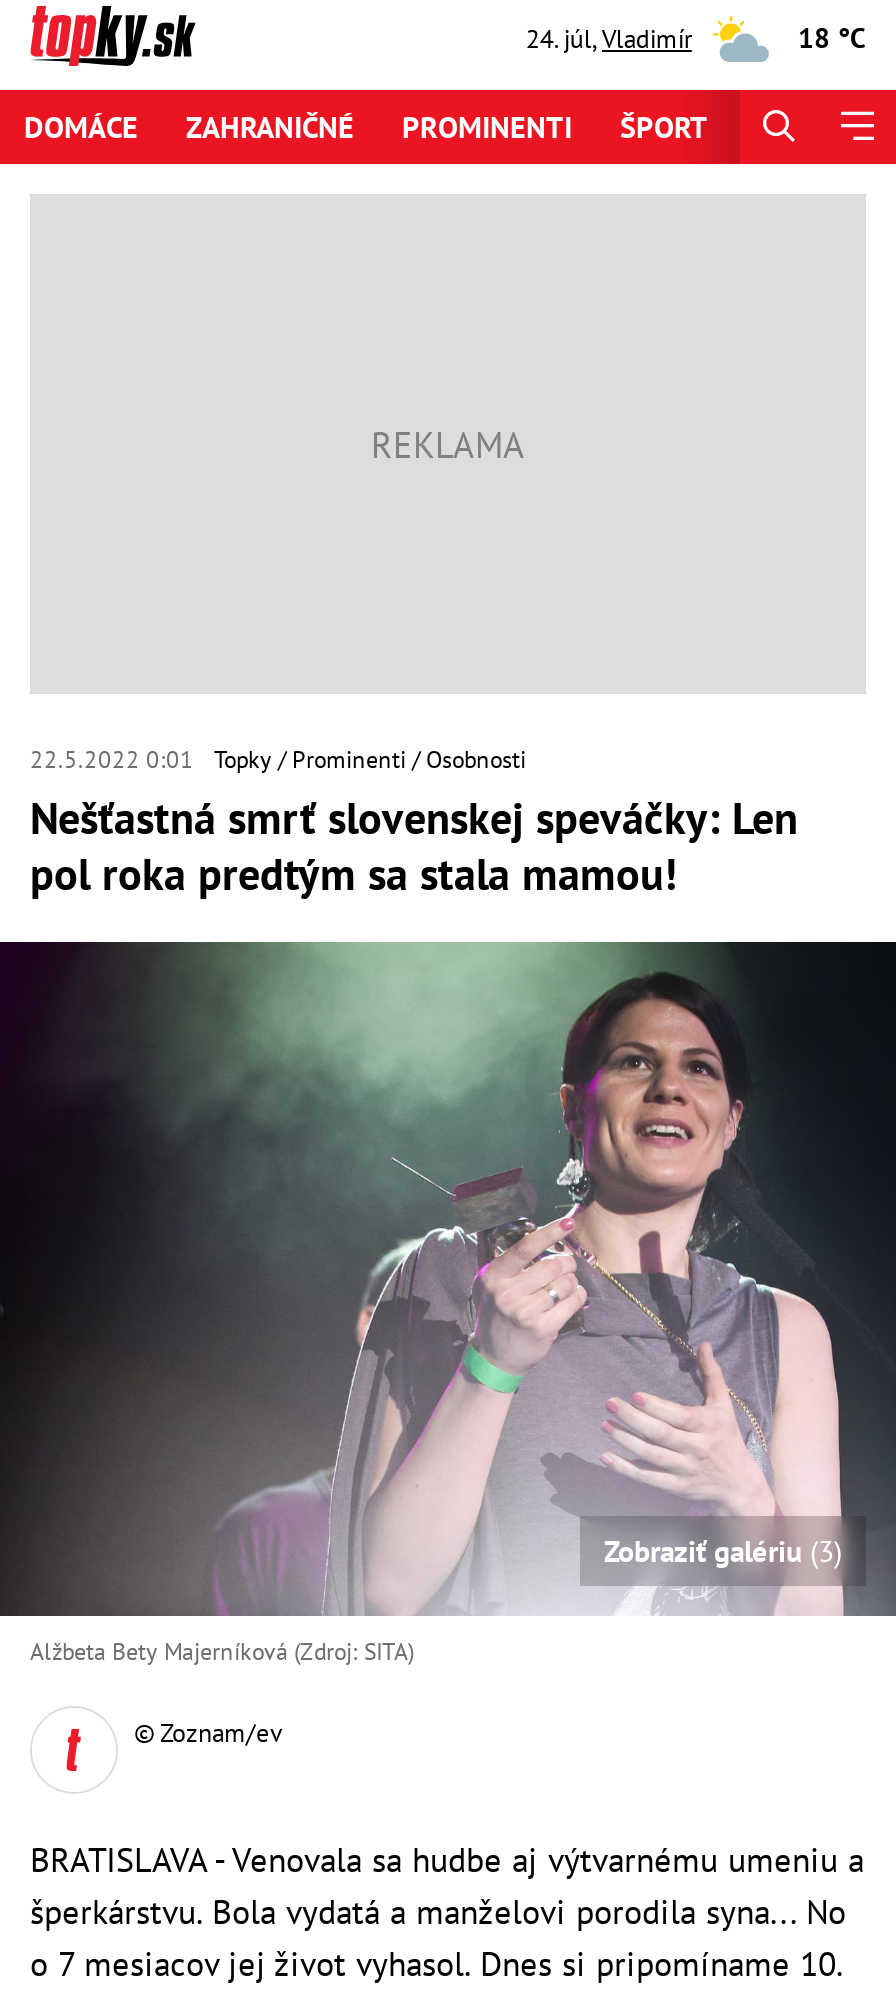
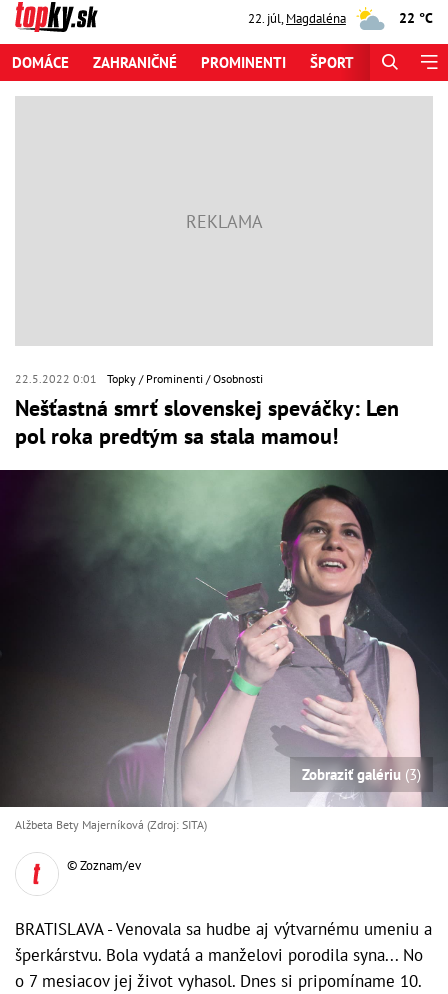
- 24. júl, Vladimír
+ 22. júl, Magdaléna

- 18 °C
+ 22 °C
